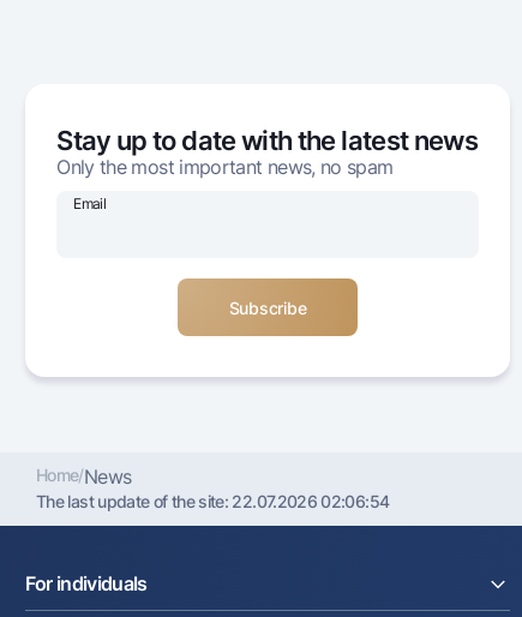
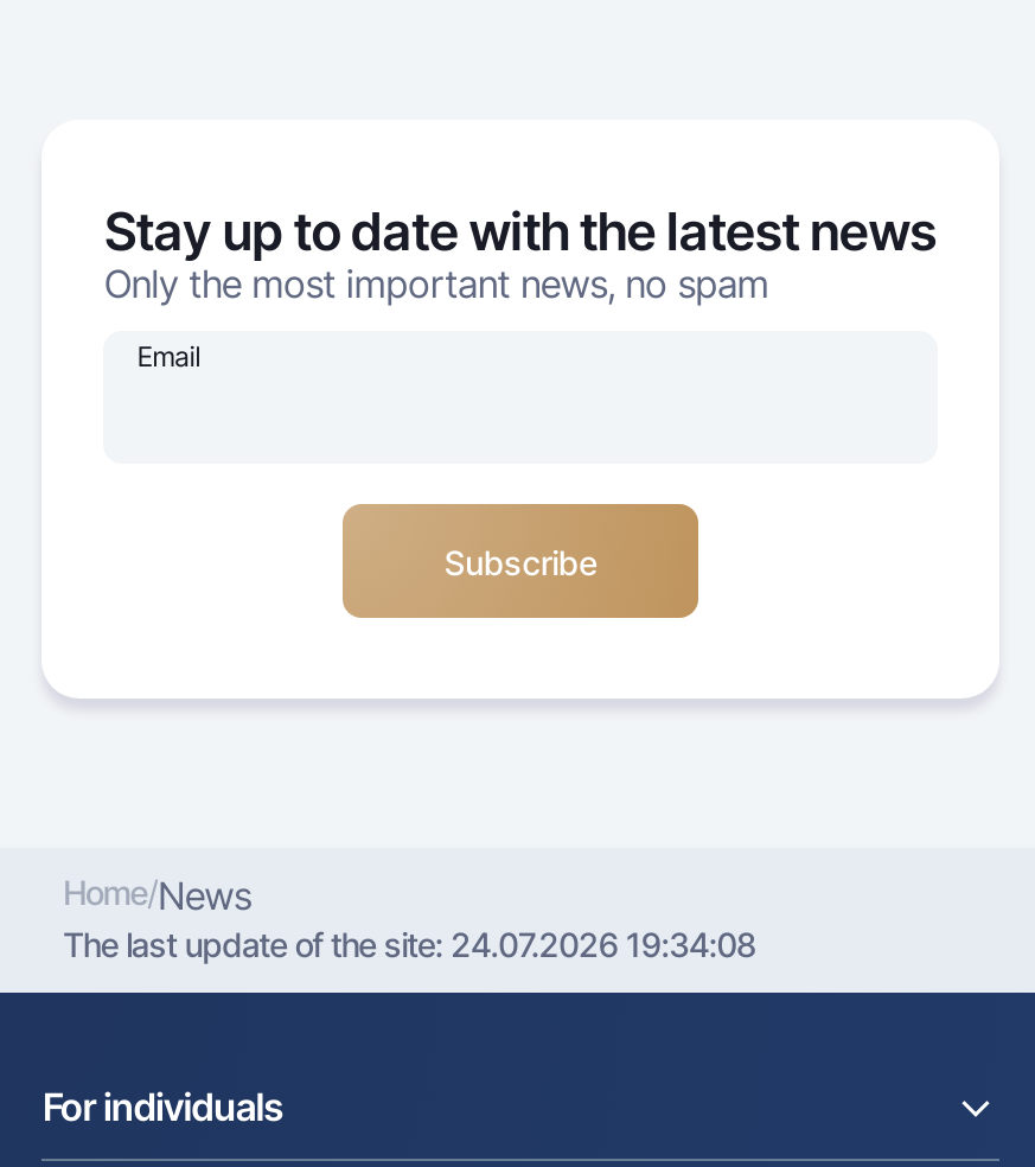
- The last update of the site: 22.07.2026 02:06:54
+ The last update of the site: 24.07.2026 19:34:08
